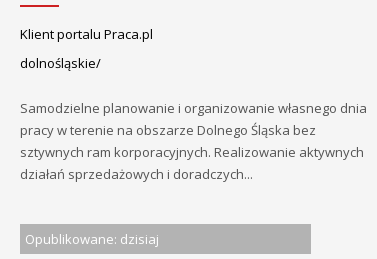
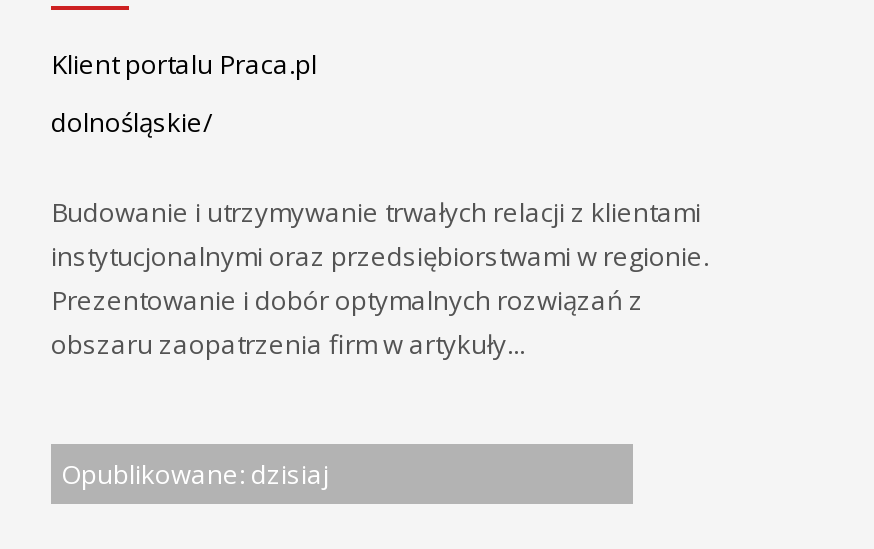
- Samodzielne planowanie i organizowanie własnego dnia
- pracy w terenie na obszarze Dolnego Śląska bez
- sztywnych ram korporacyjnych. Realizowanie aktywnych
- działań sprzedażowych i doradczych...
+ Budowanie i utrzymywanie trwałych relacji z klientami
+ instytucjonalnymi oraz przedsiębiorstwami w regionie.
+ Prezentowanie i dobór optymalnych rozwiązań z
+ obszaru zaopatrzenia firm w artykuły...
